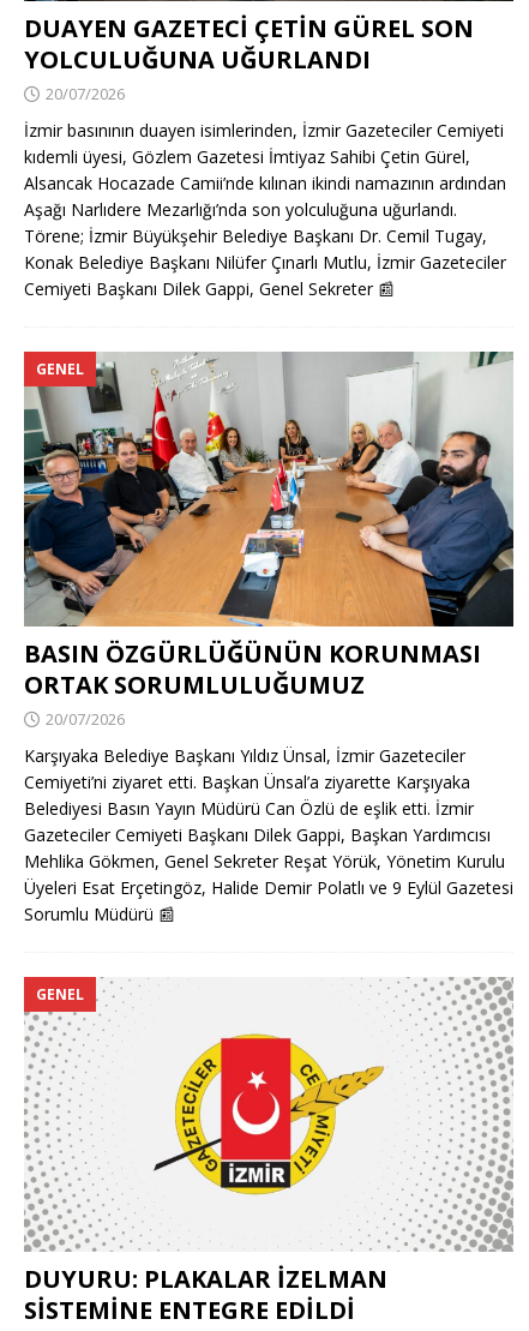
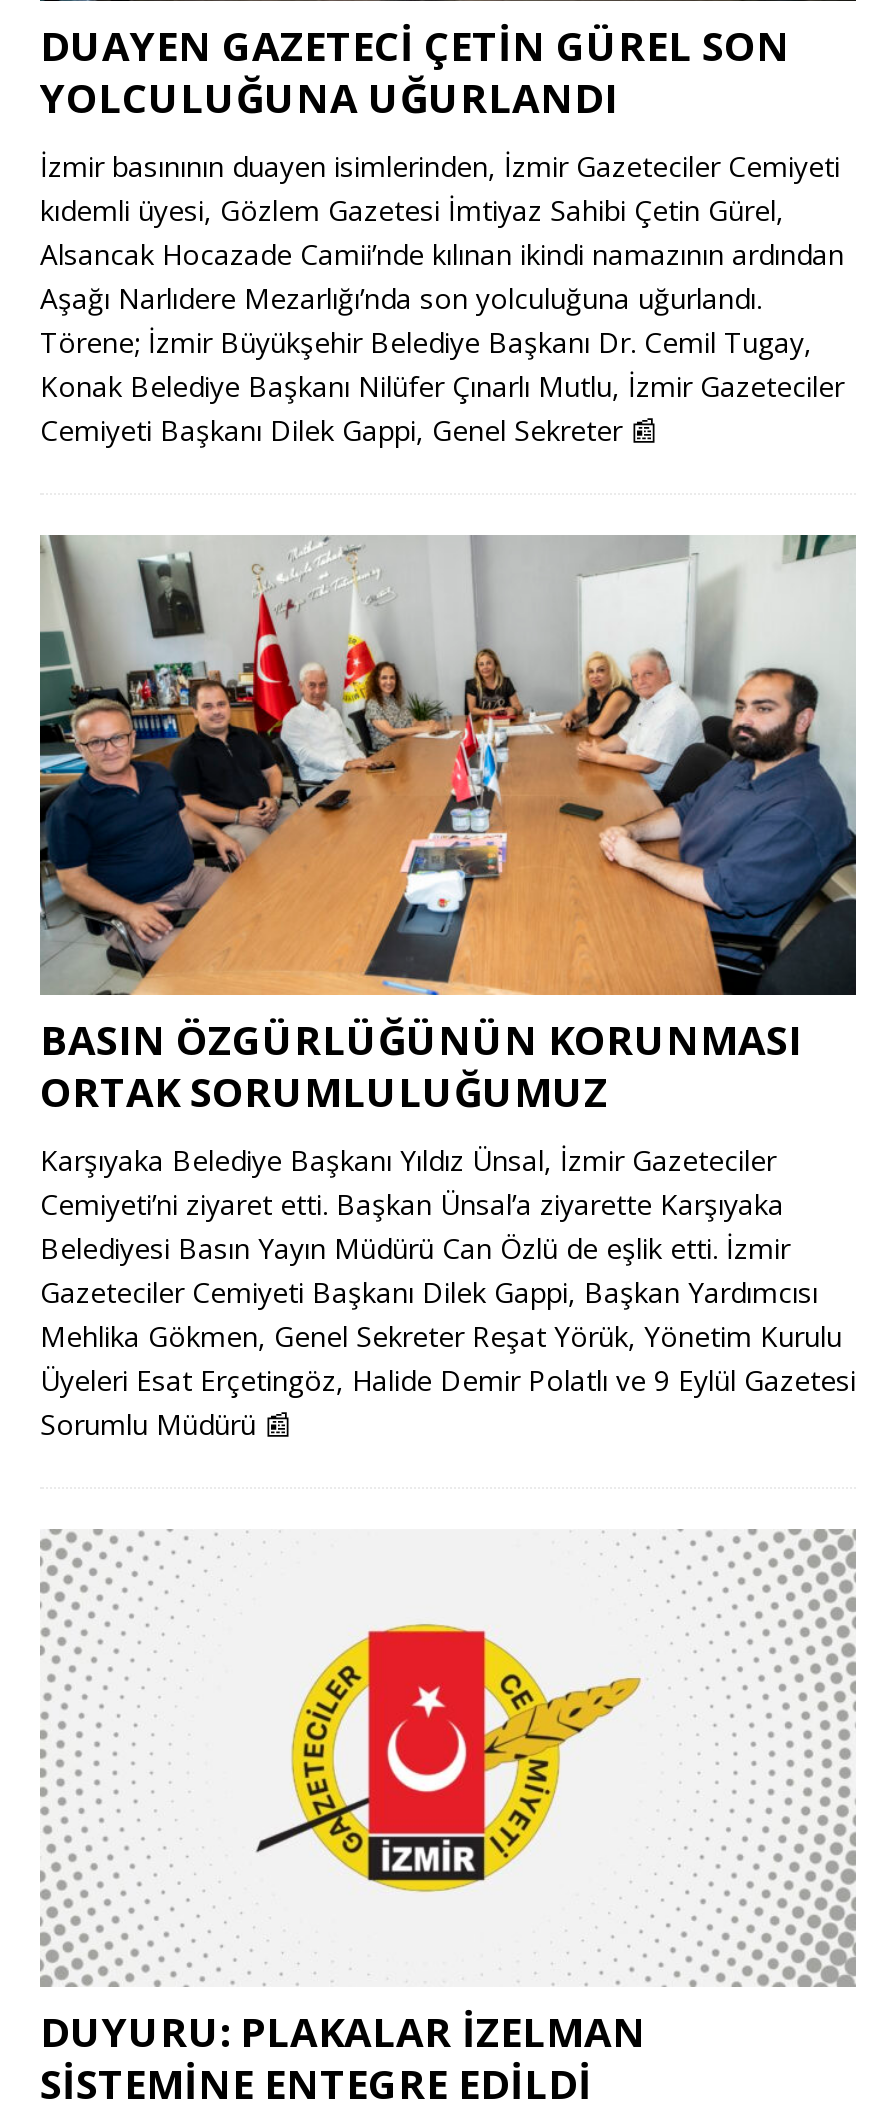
- 20/07/2026

- GENEL

- 20/07/2026

- GENEL
